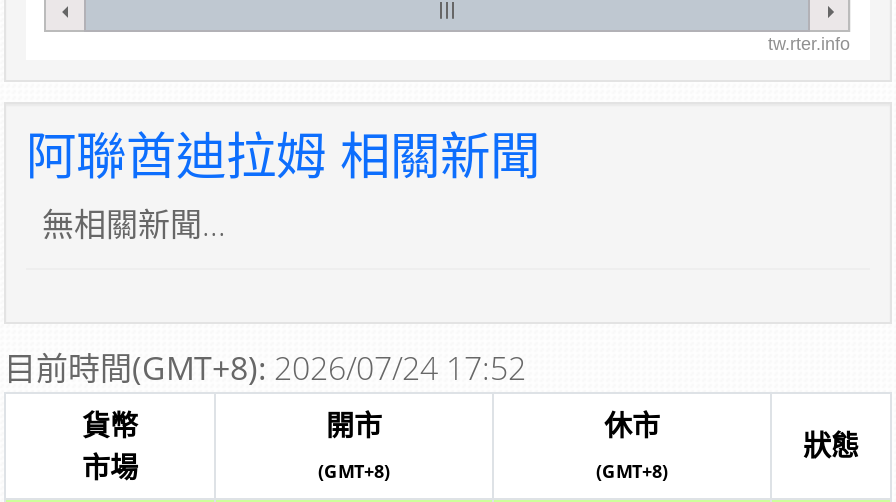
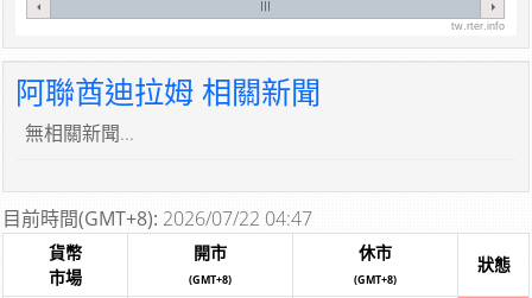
- 目前時間(GMT+8): 2026/07/24 17:52
+ 目前時間(GMT+8): 2026/07/22 04:47
